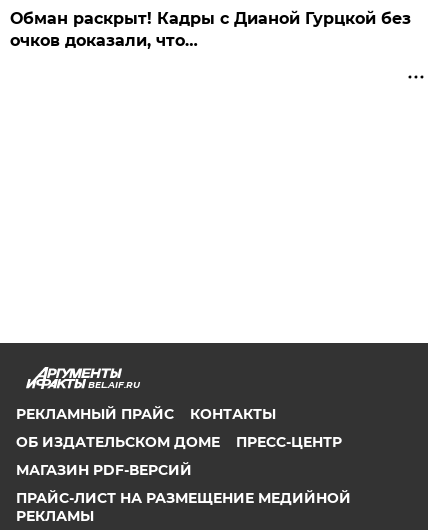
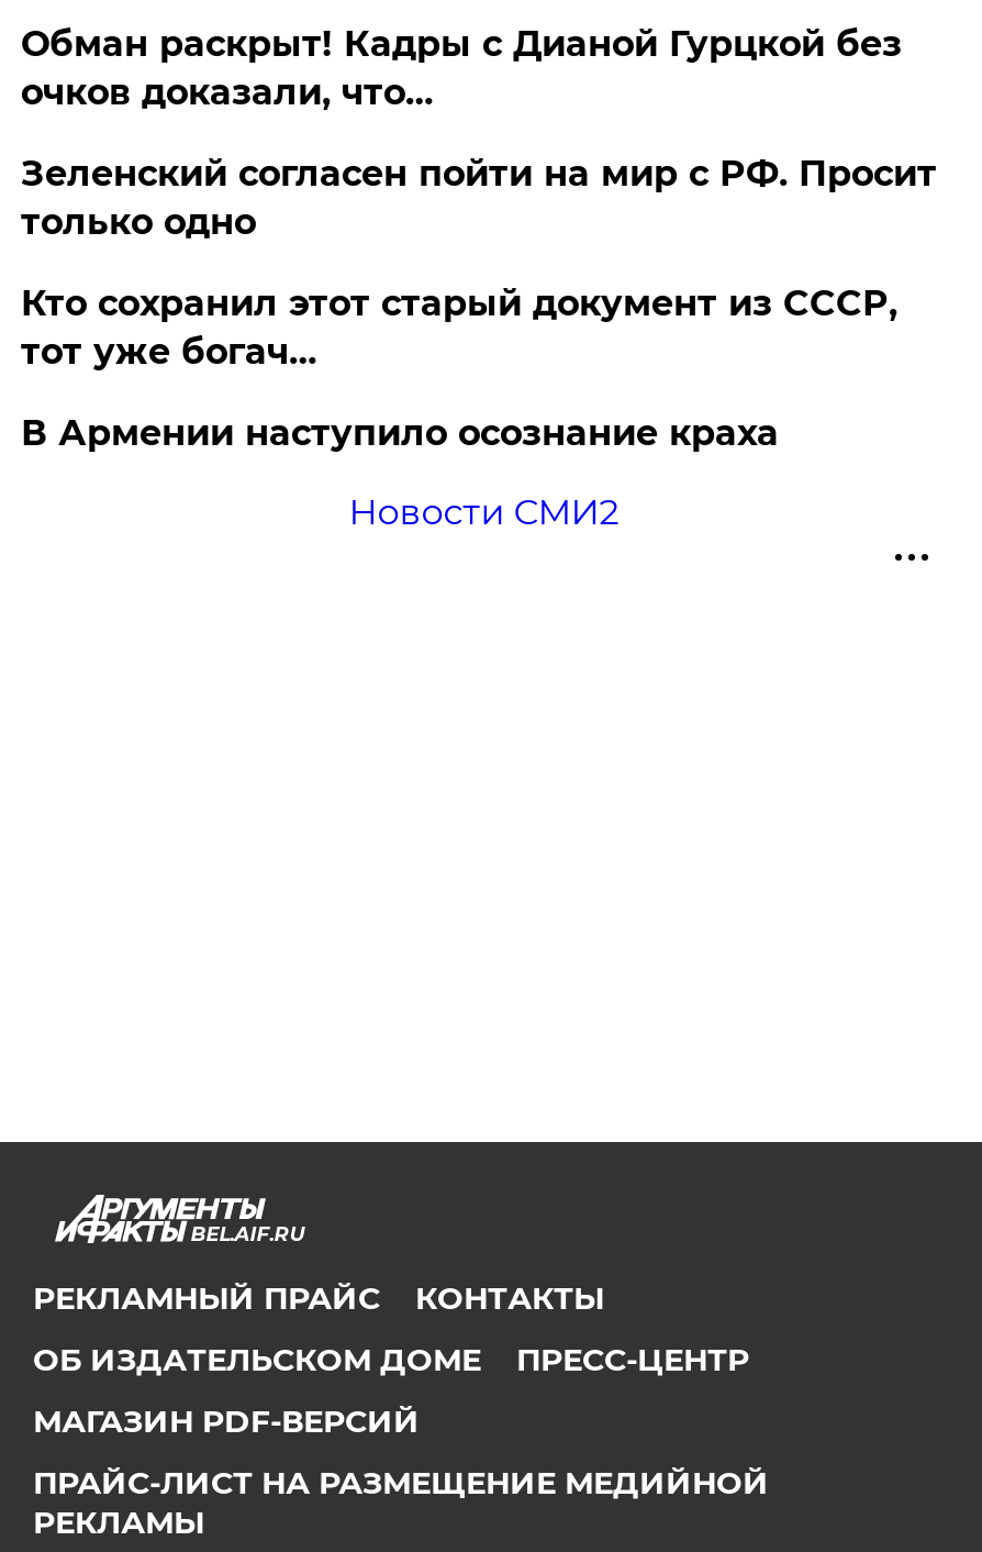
+ Зеленский согласен пойти на мир с РФ. Просит
+ только одно
+ Кто сохранил этот старый документ из СССР,
+ тот уже богач…
+ В Армении наступило осознание краха
+ Новости СМИ2
